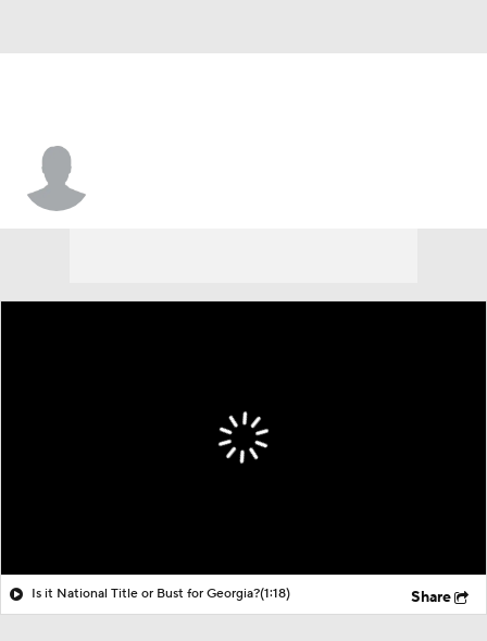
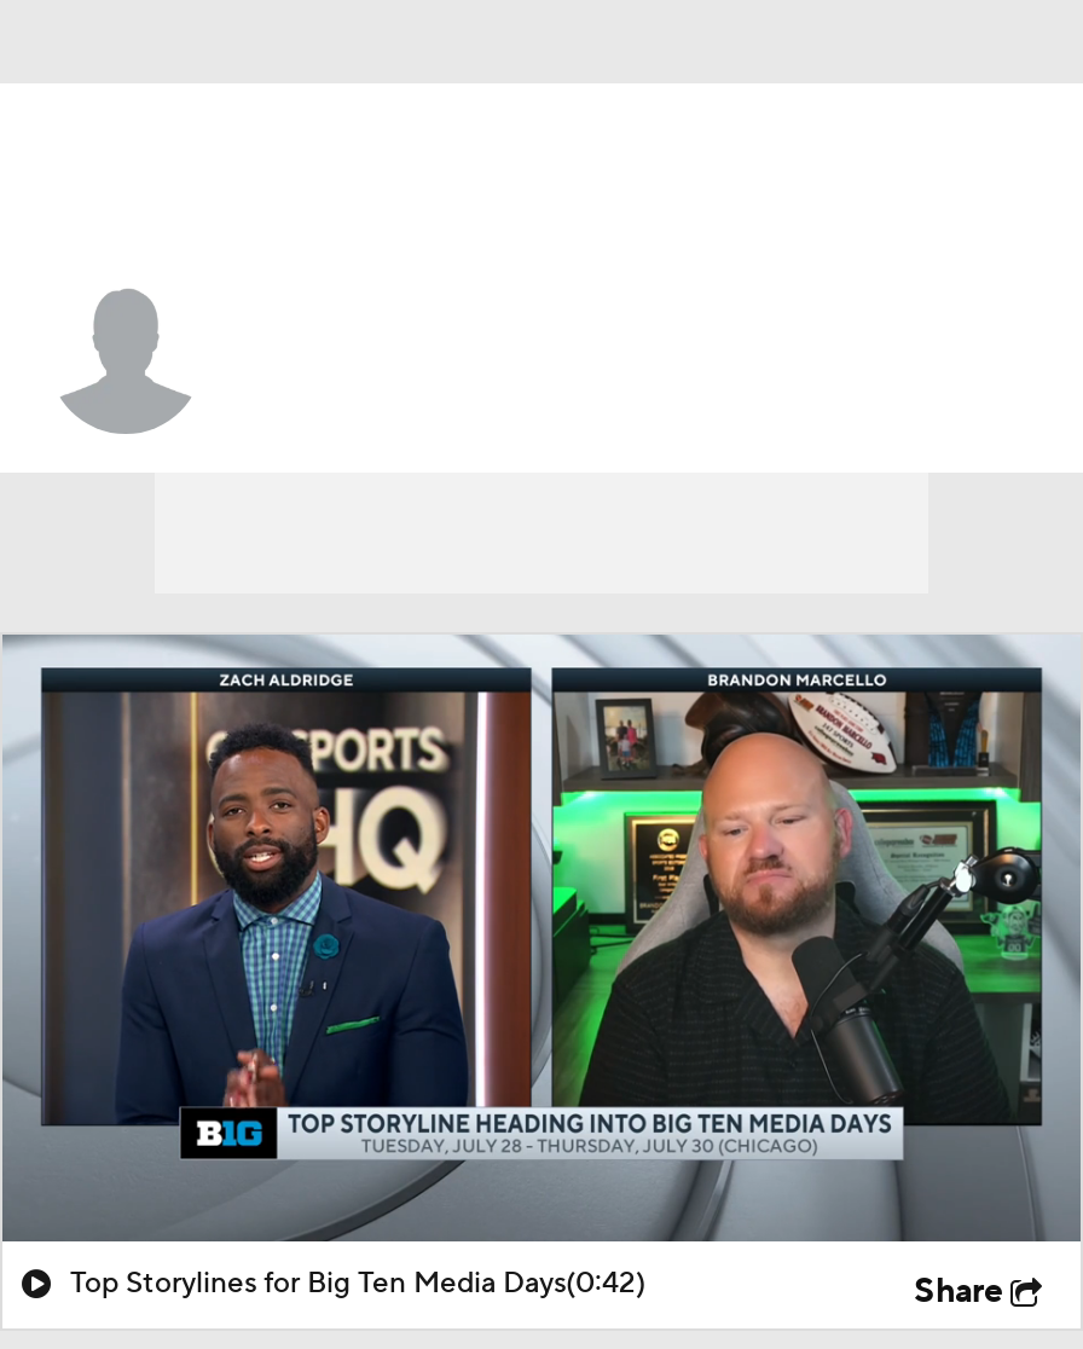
+ [image]

- Is it National Title or Bust for Georgia?(1:18)
+ Top Storylines for Big Ten Media Days(0:42)
